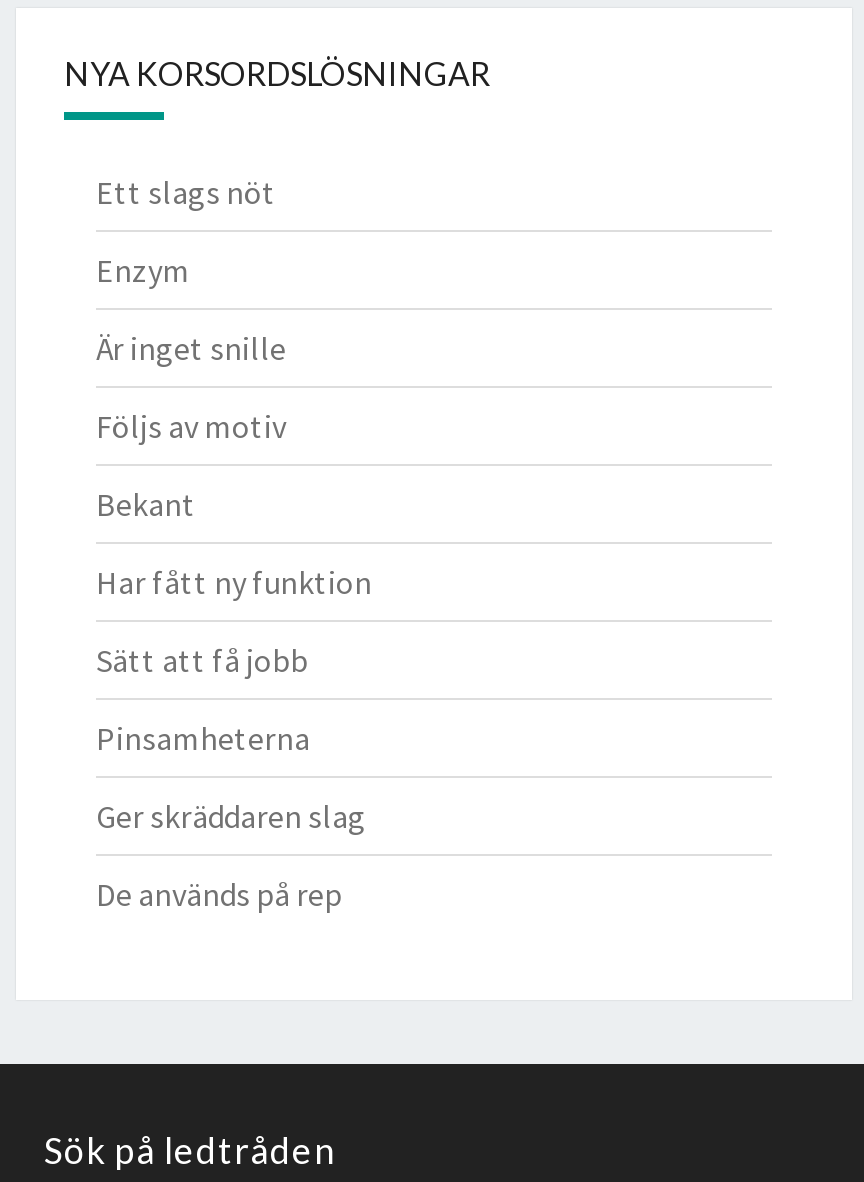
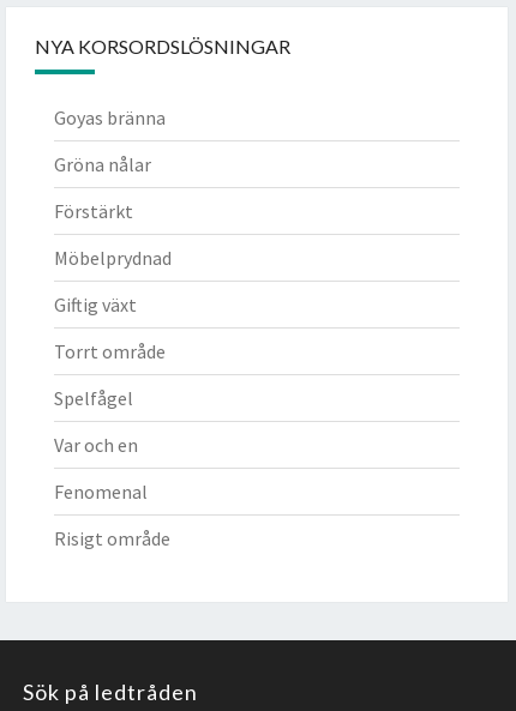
- Ett slags nöt
+ Goyas bränna

- Enzym
+ Gröna nålar

- Är inget snille
+ Förstärkt

- Följs av motiv
+ Möbelprydnad

- Bekant
+ Giftig växt

- Har fått ny funktion
+ Torrt område

- Sätt att få jobb
+ Spelfågel

- Pinsamheterna
+ Var och en

- Ger skräddaren slag
+ Fenomenal

- De används på rep
+ Risigt område
